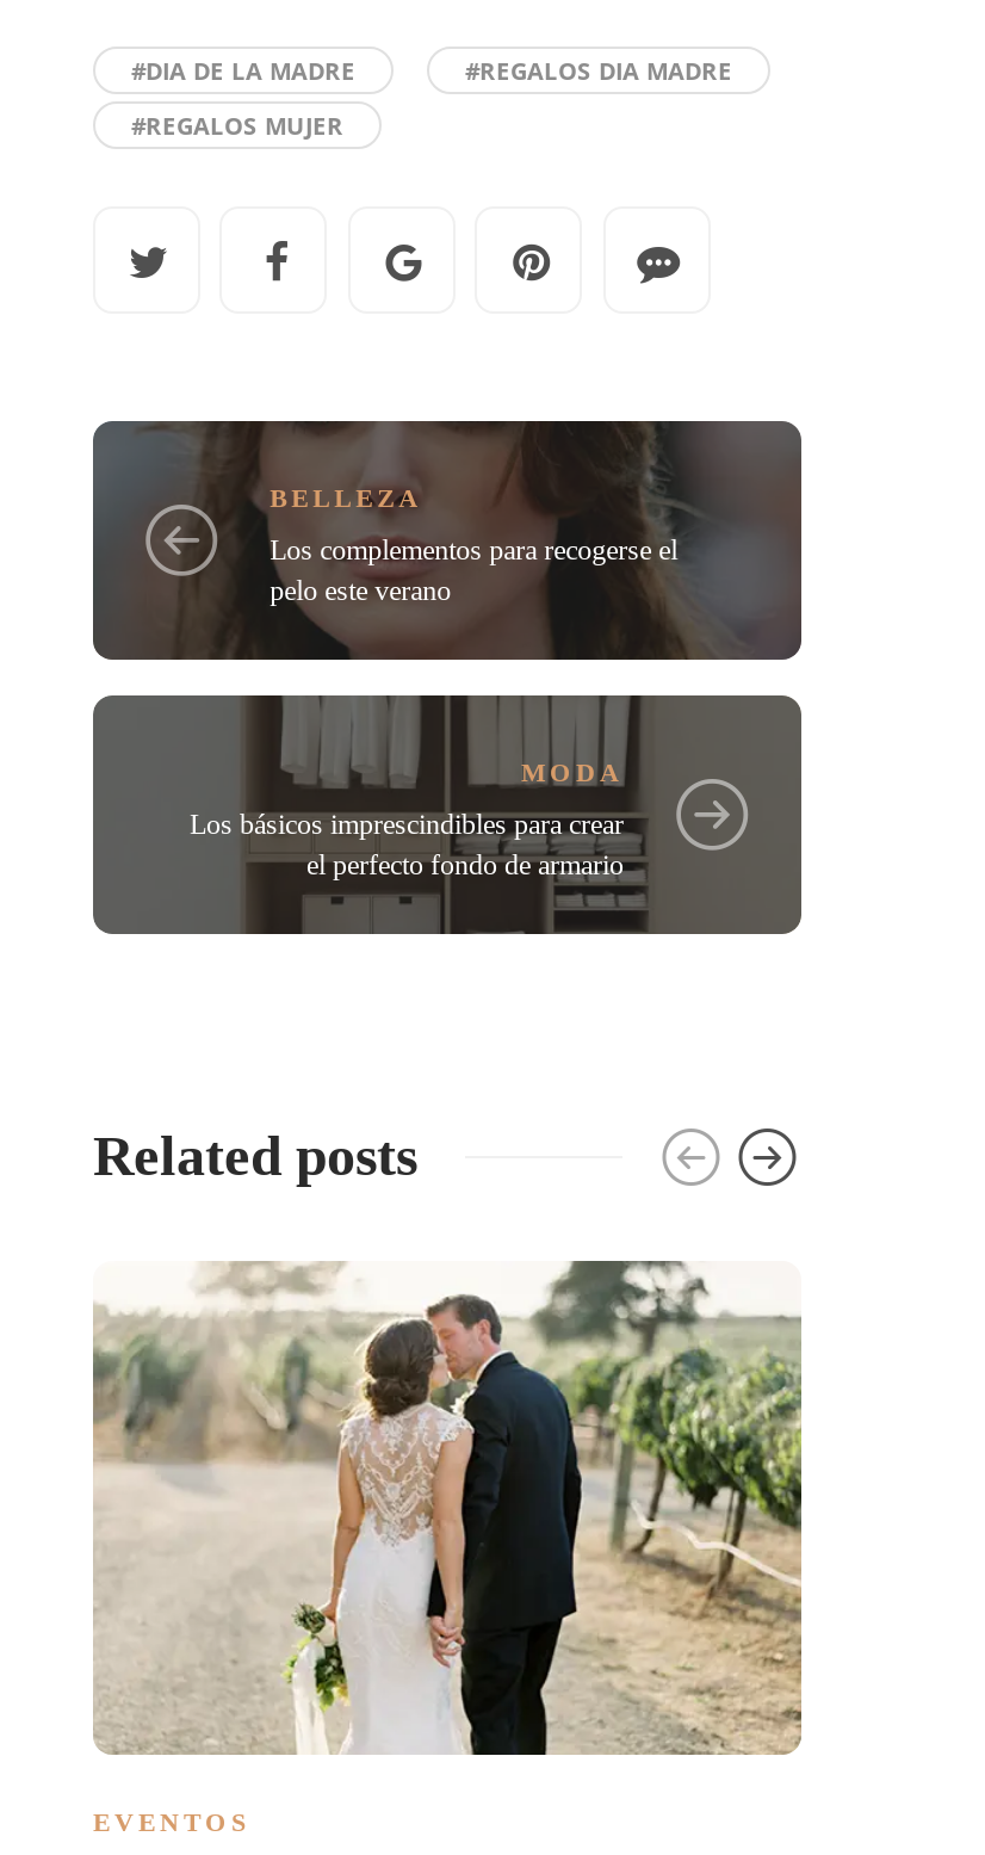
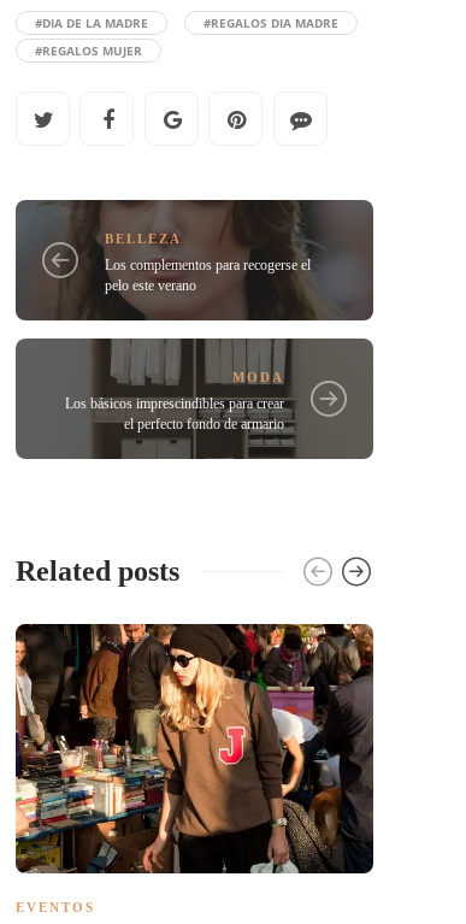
- [image]
+ [image]
